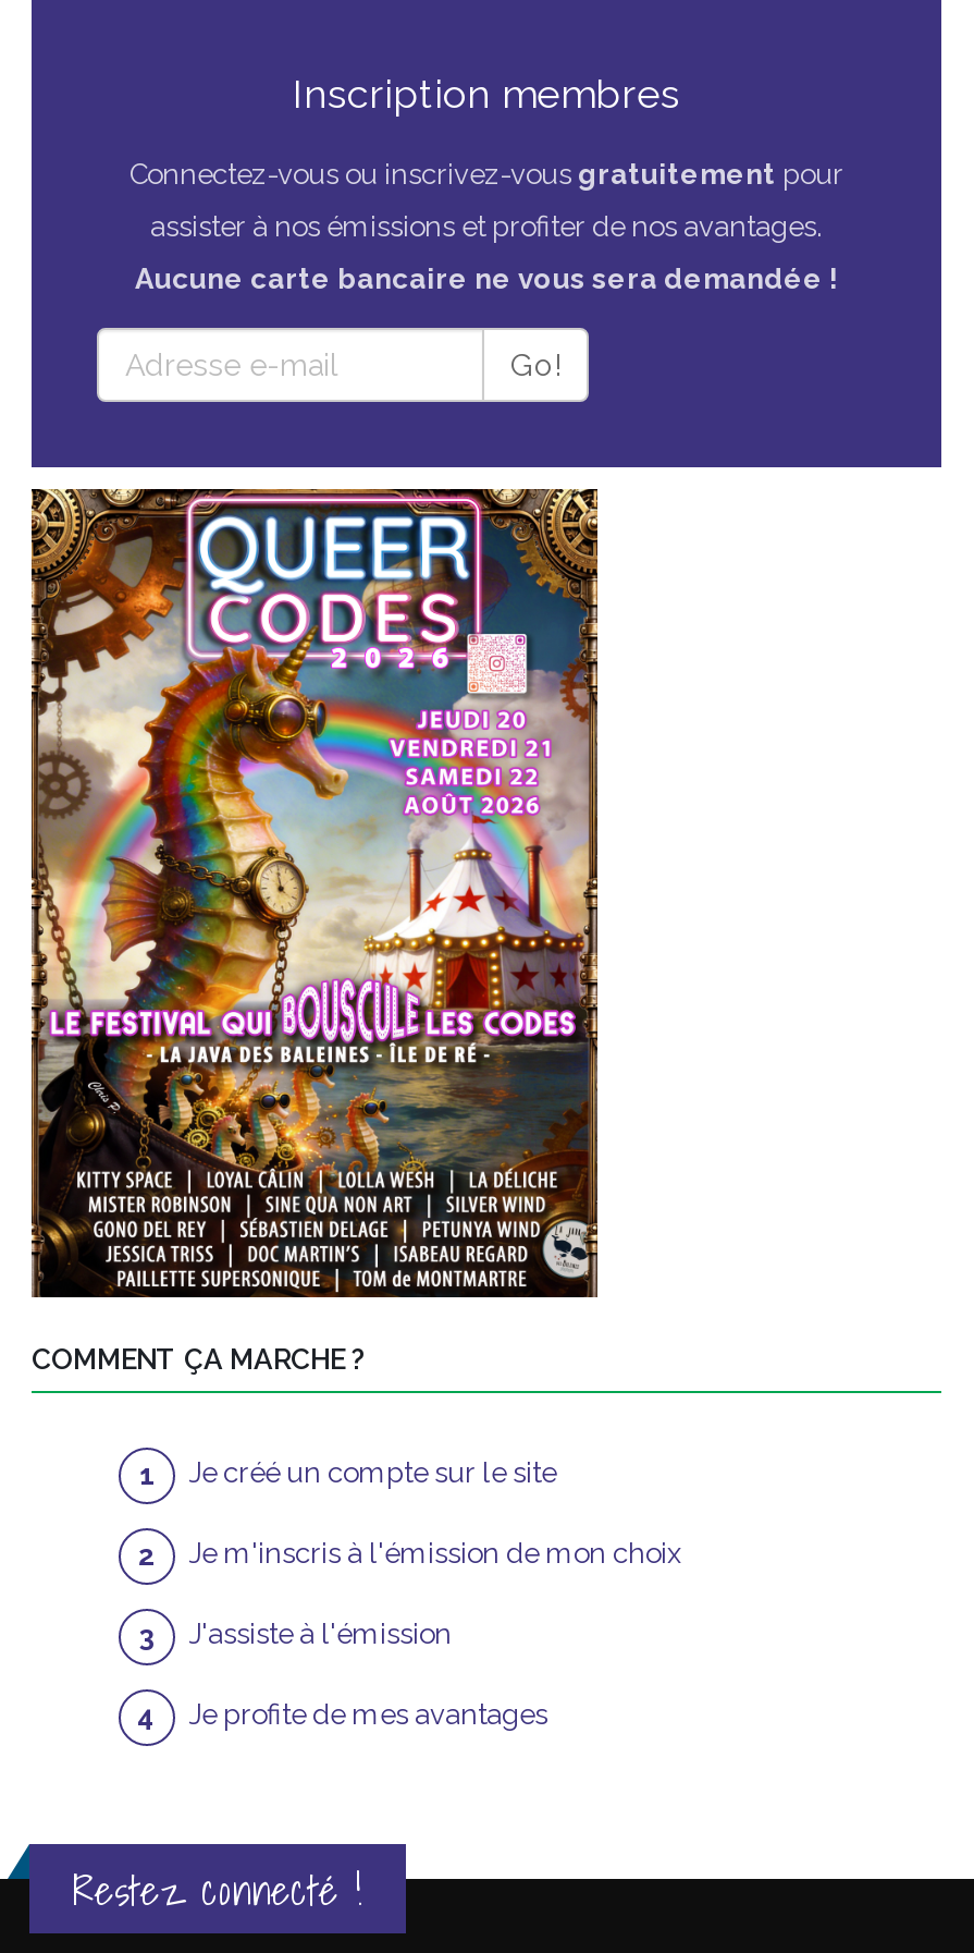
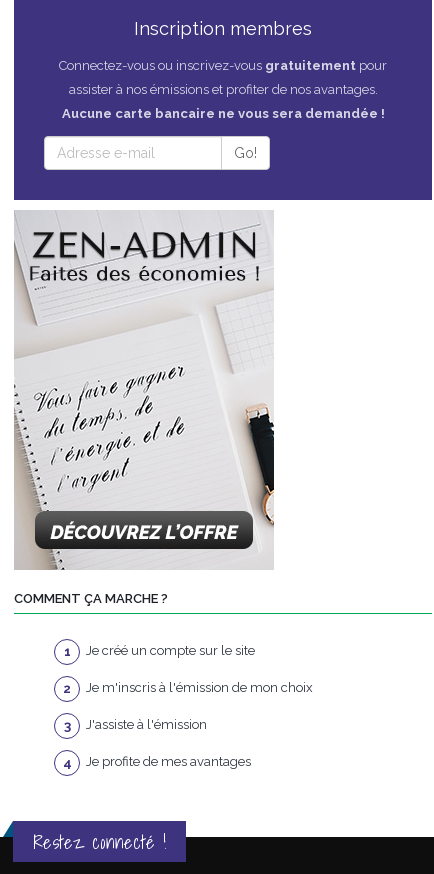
- [image]
+ [image]
